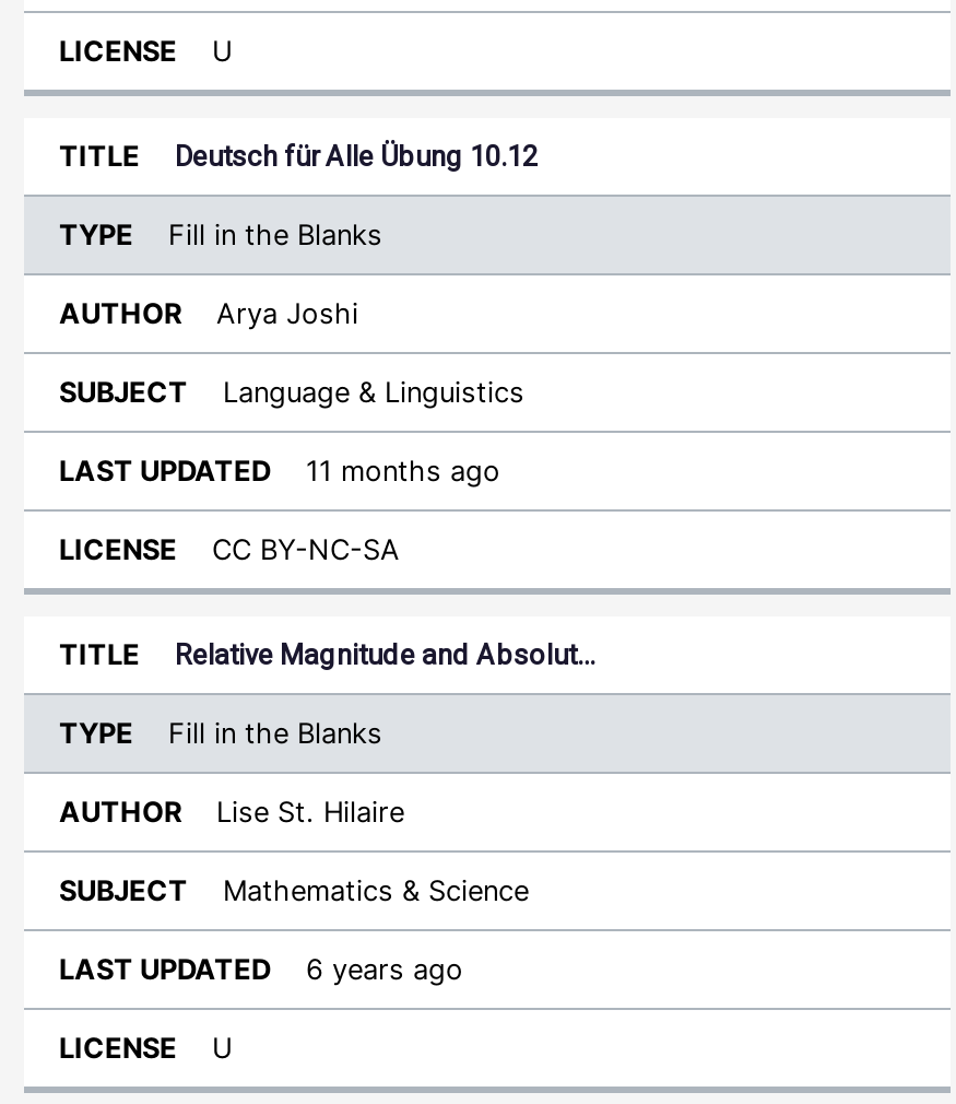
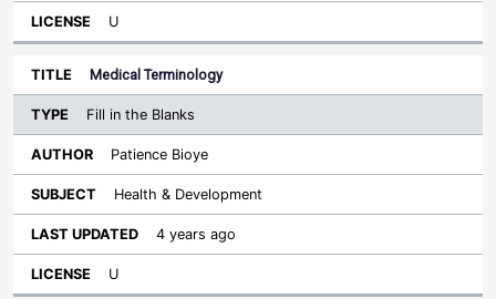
- Deutsch für Alle Übung 10.12
+ Medical Terminology

- Arya Joshi
- Language & Linguistics
- 11 months ago
- CC BY-NC-SA
- Relative Magnitude and Absolut…
- Fill in the Blanks
- Lise St. Hilaire
- Mathematics & Science
- 6 years ago
+ Patience Bioye
+ Health & Development
+ 4 years ago
